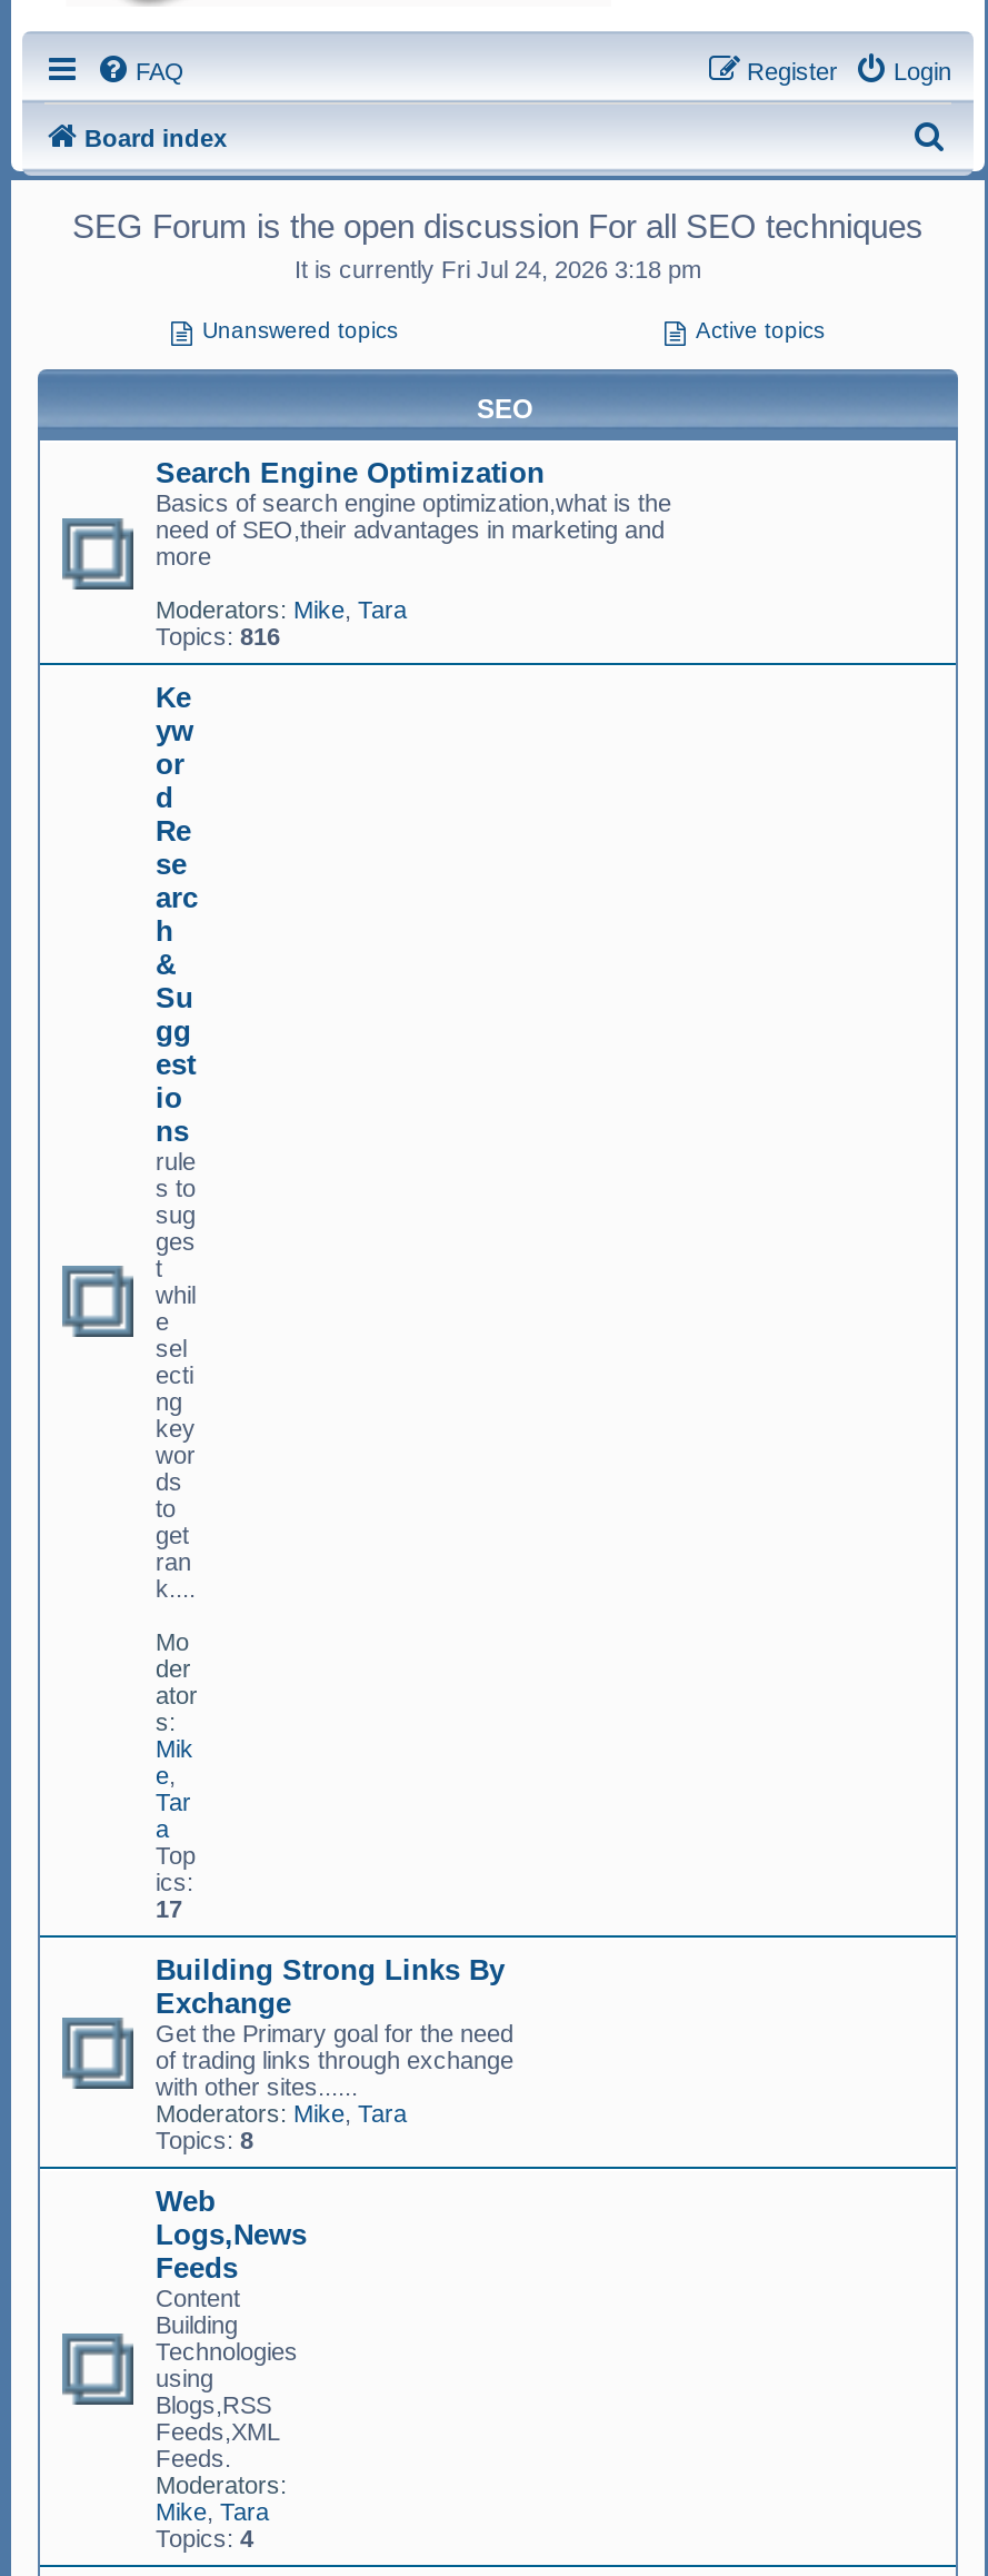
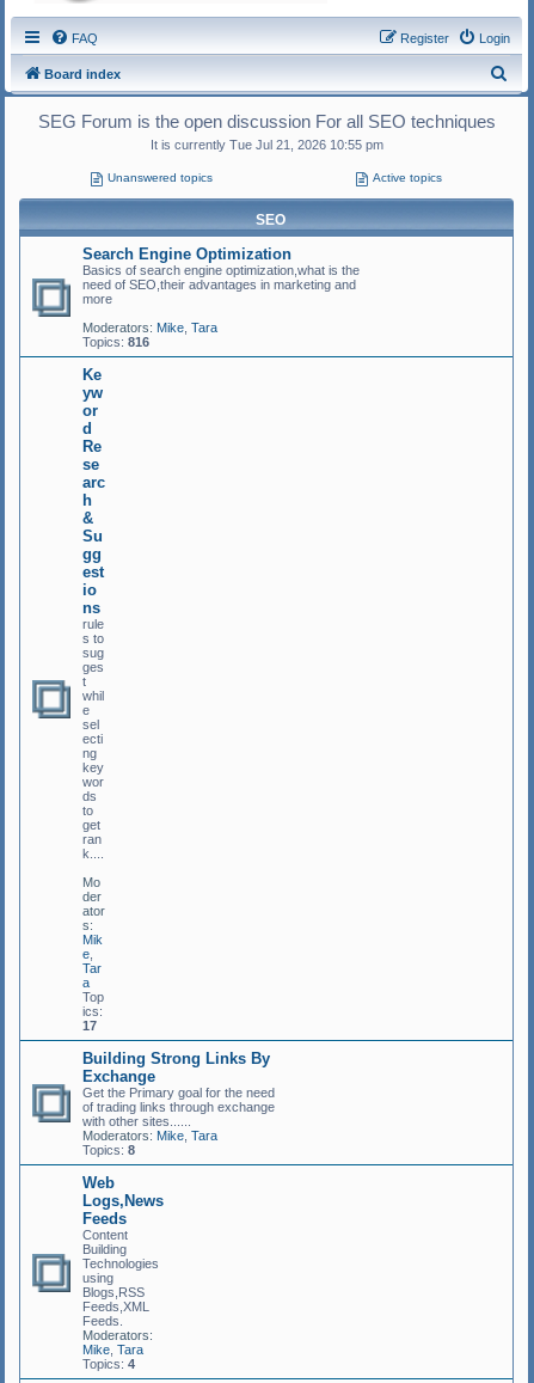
- It is currently Fri Jul 24, 2026 3:18 pm
+ It is currently Tue Jul 21, 2026 10:55 pm
